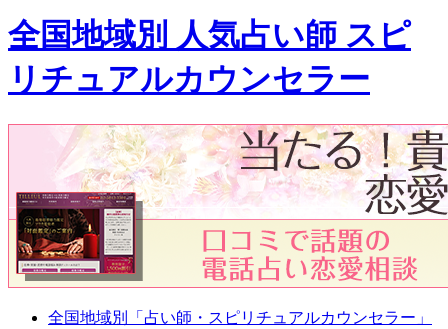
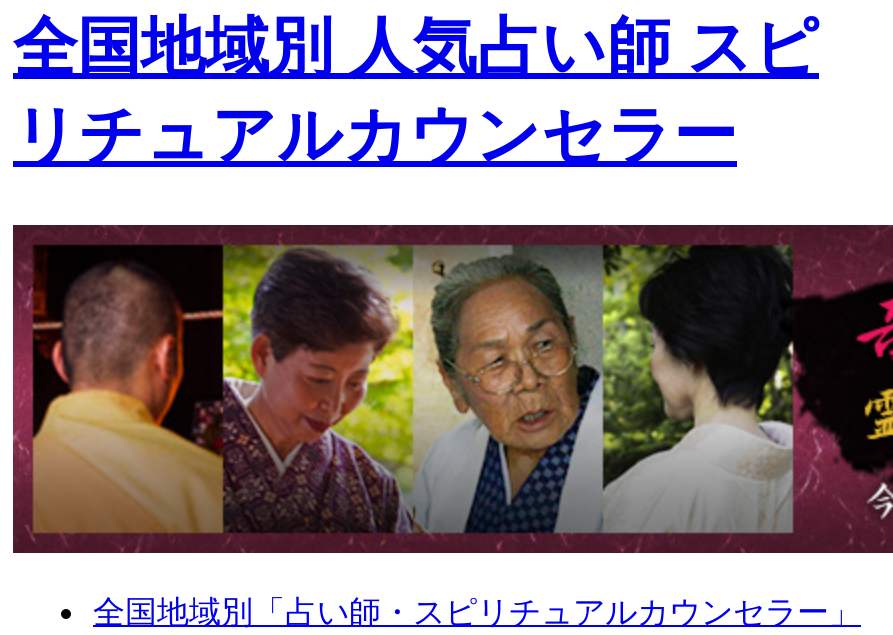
- [image]
+ [image]
